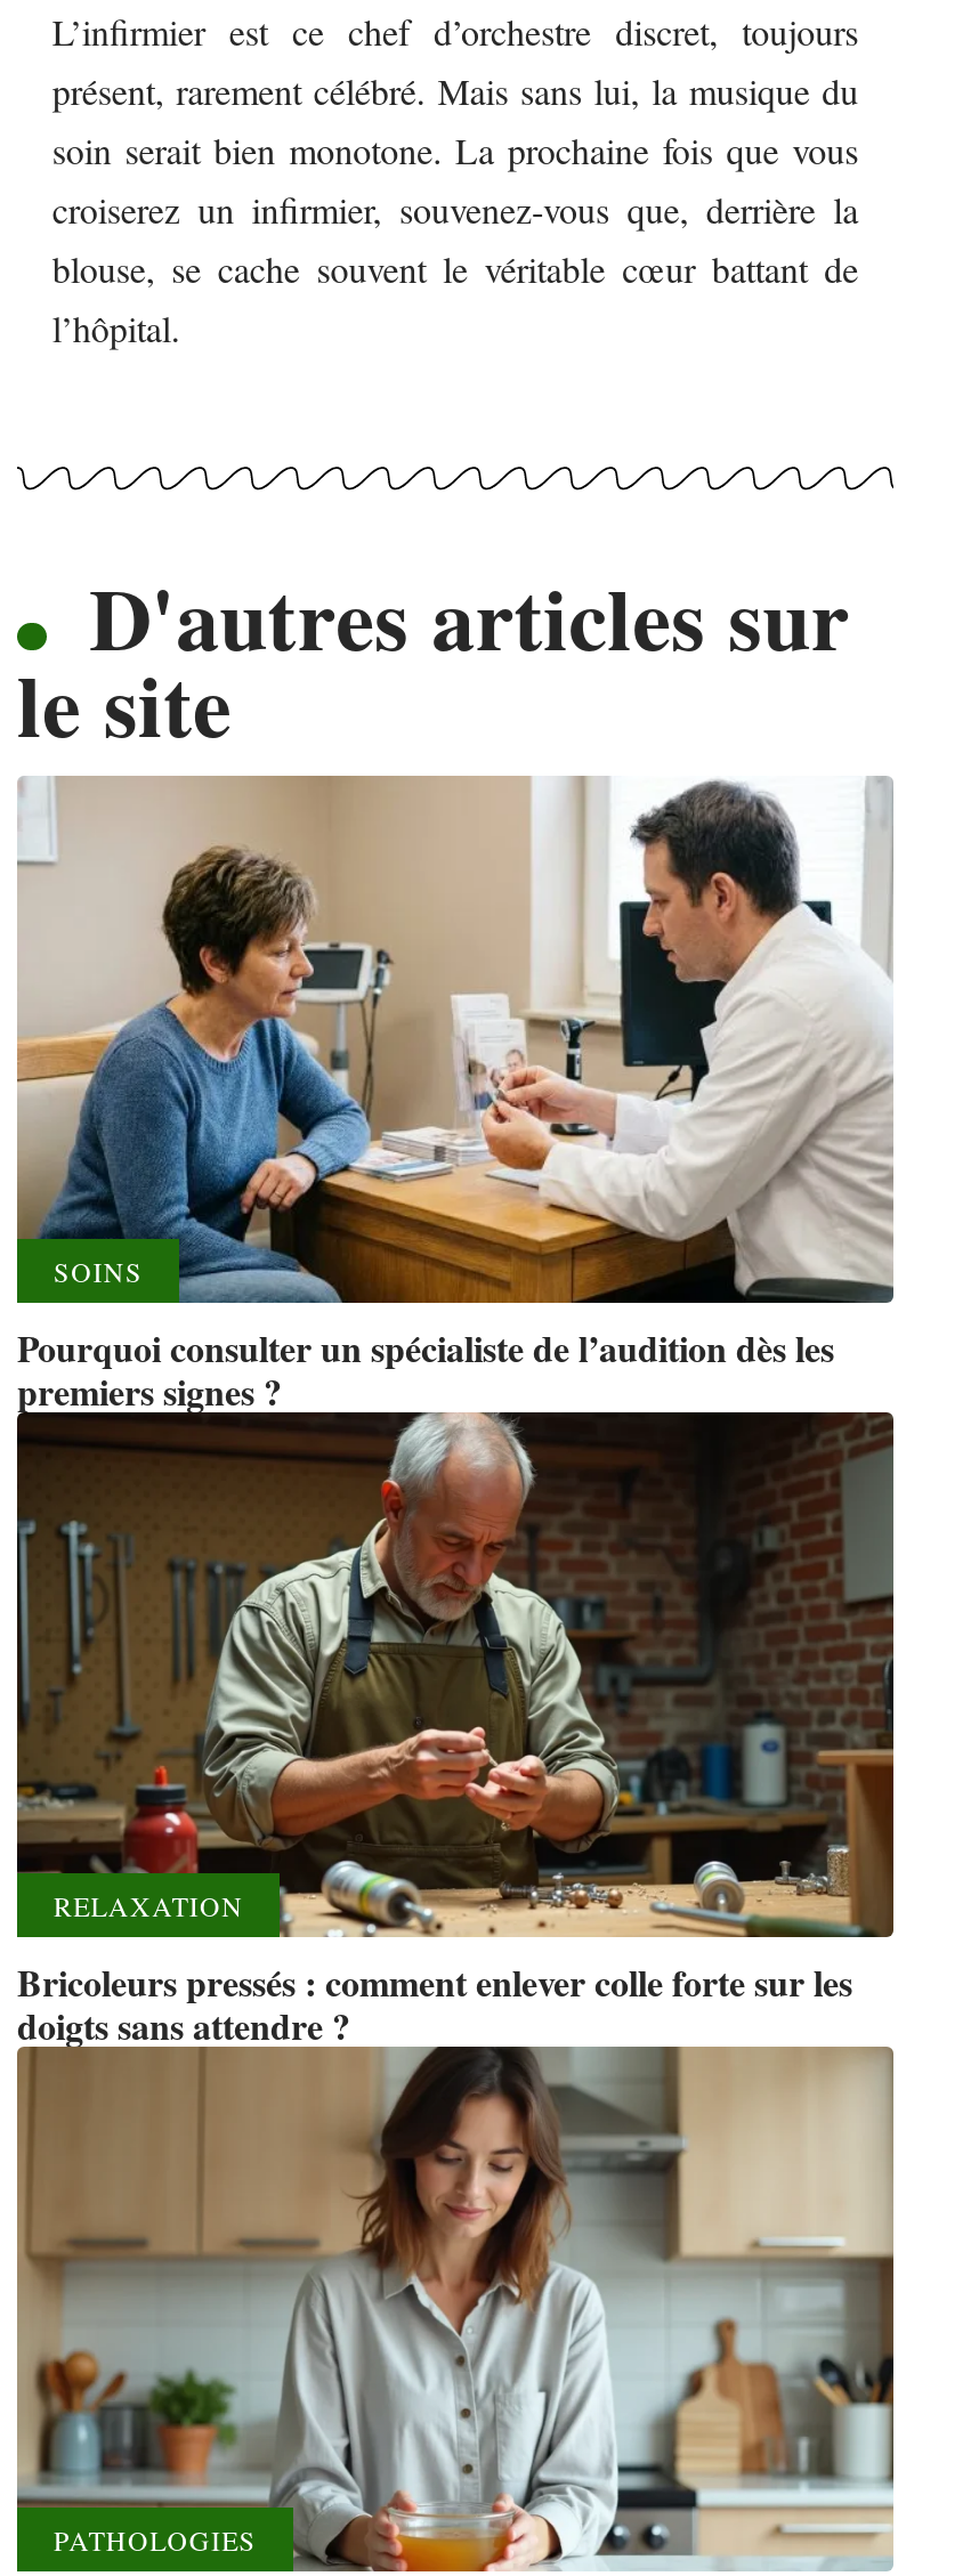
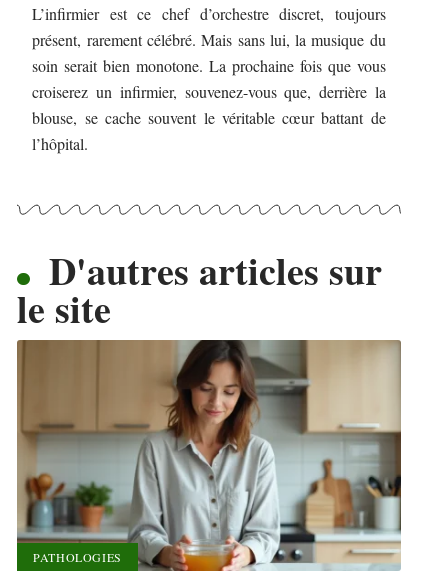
- [image]
- SOINS
- Pourquoi consulter un spécialiste de l’audition dès les
- premiers signes ?

- [image]
- RELAXATION
- Bricoleurs pressés : comment enlever colle forte sur les
- doigts sans attendre ?
